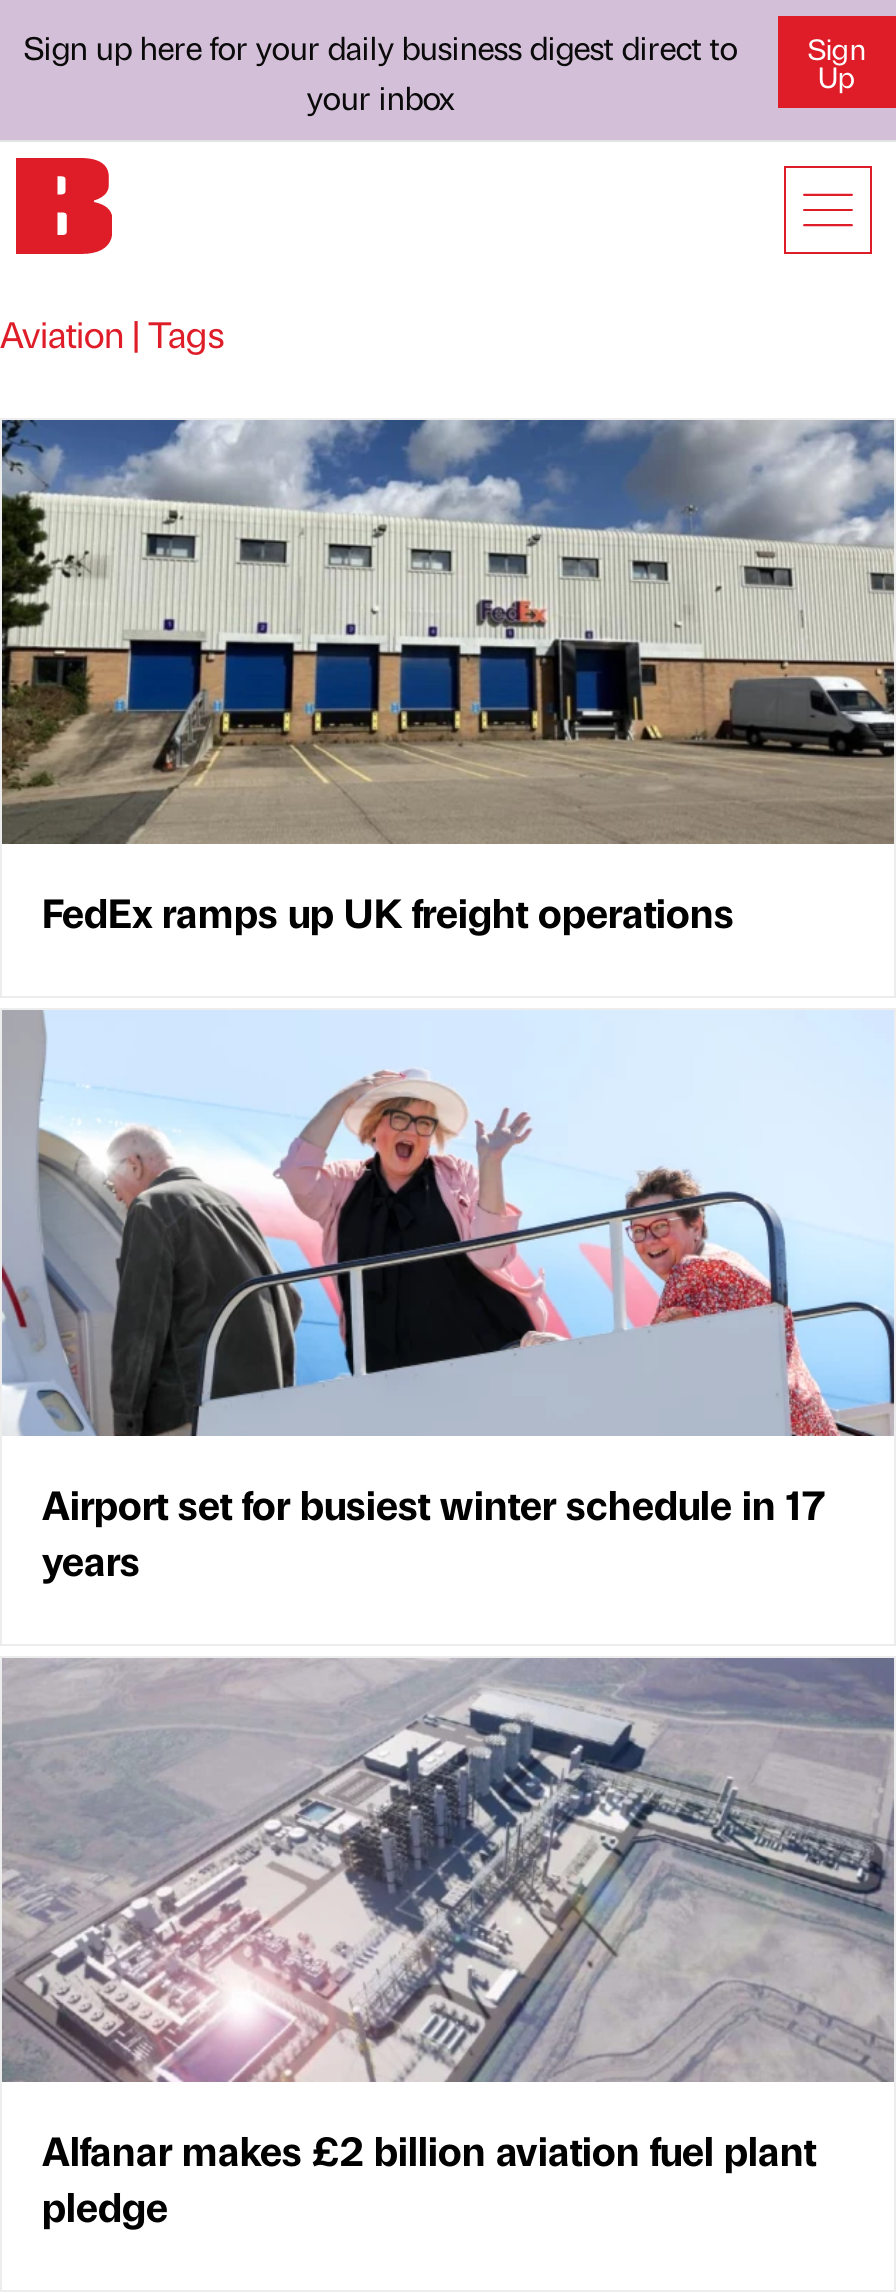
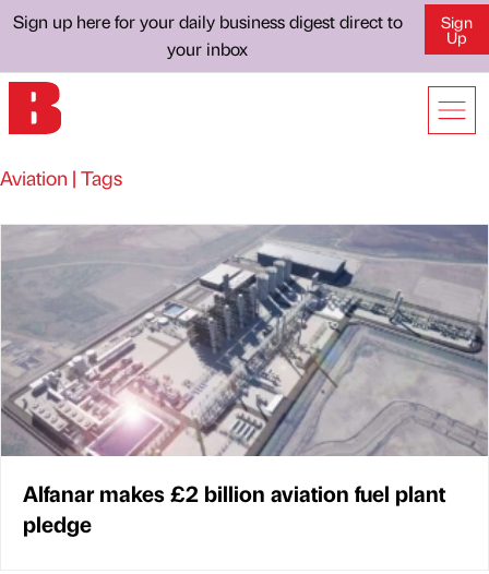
- [image]
- FedEx ramps up UK freight operations

- [image]
- Airport set for busiest winter schedule in 17
- years
